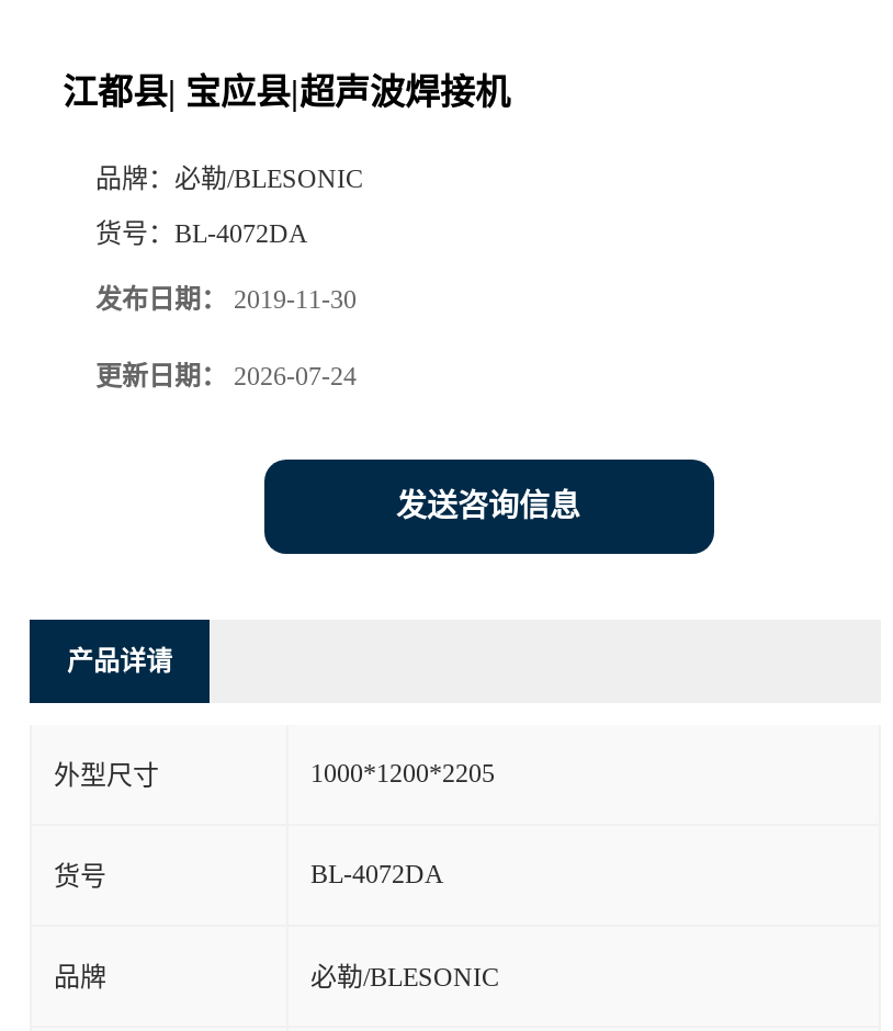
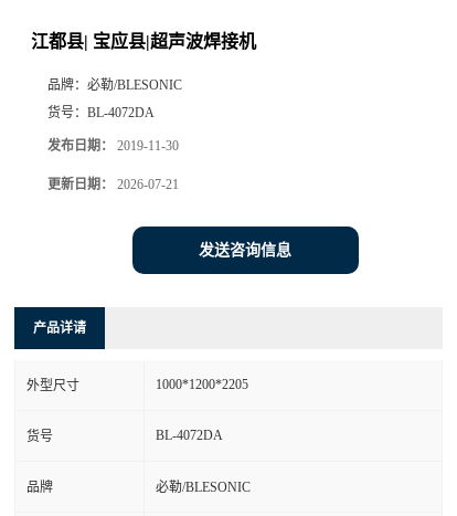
- 更新日期：2026-07-24
+ 更新日期：2026-07-21
